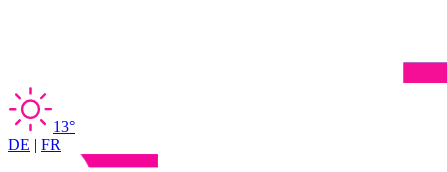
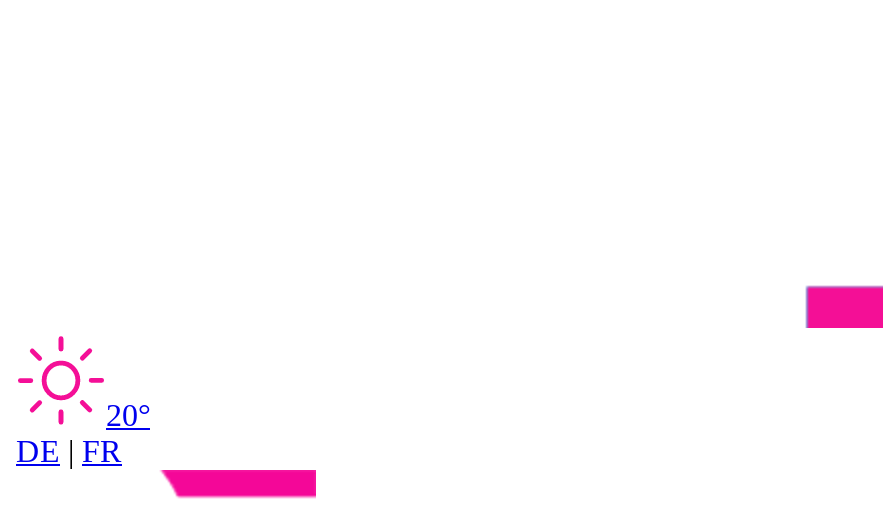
- 13°
+ 20°
